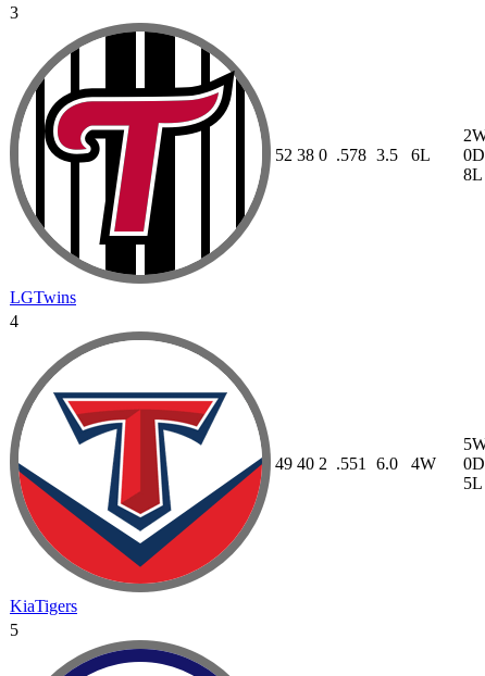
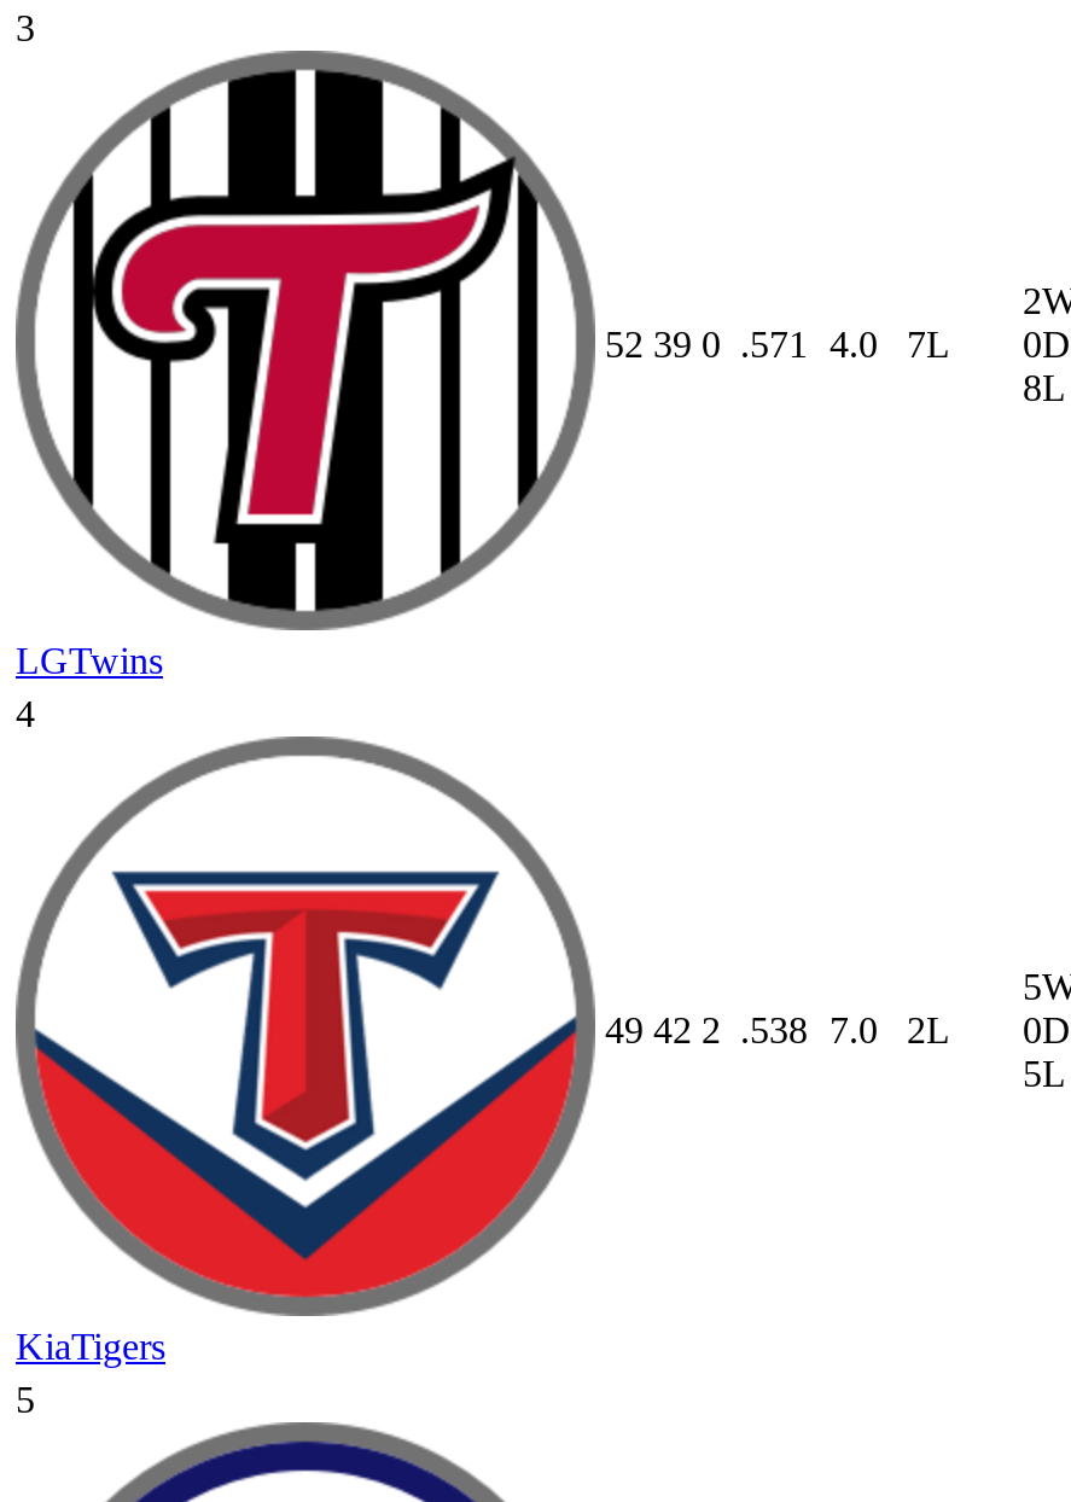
- 52 38 0 .578 3.5
- 6L
+ 52 39 0 .571 4.0
+ 7L

- 49 40 2 .551 6.0
- 4W
+ 49 42 2 .538 7.0
+ 2L
